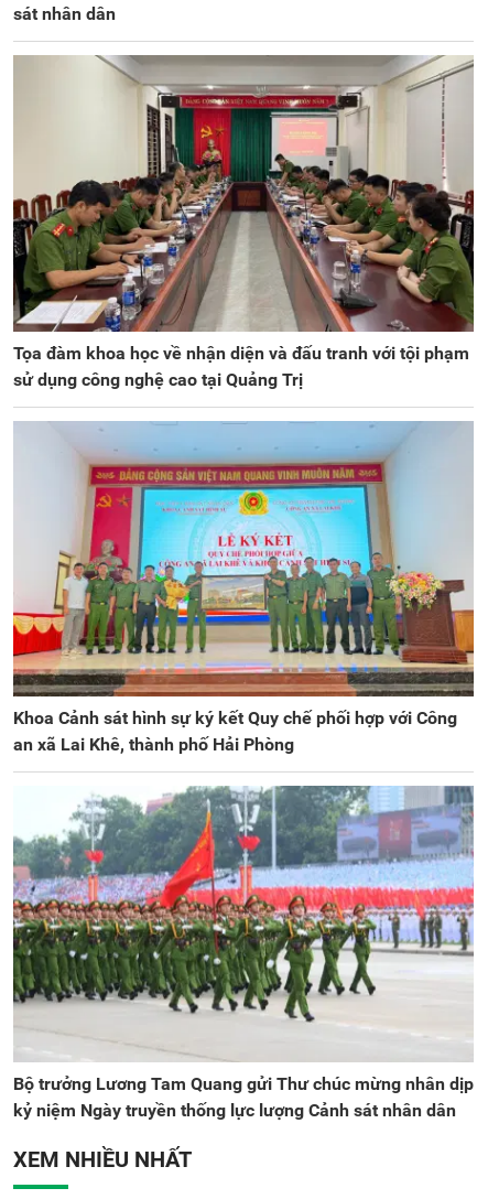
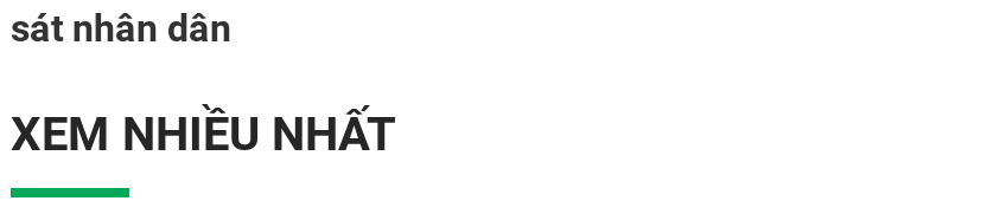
- [image]
- Tọa đàm khoa học về nhận diện và đấu tranh với tội phạm
- sử dụng công nghệ cao tại Quảng Trị

- [image]
- Khoa Cảnh sát hình sự ký kết Quy chế phối hợp với Công
- an xã Lai Khê, thành phố Hải Phòng

- [image]
- Bộ trưởng Lương Tam Quang gửi Thư chúc mừng nhân dịp
- kỷ niệm Ngày truyền thống lực lượng Cảnh sát nhân dân
